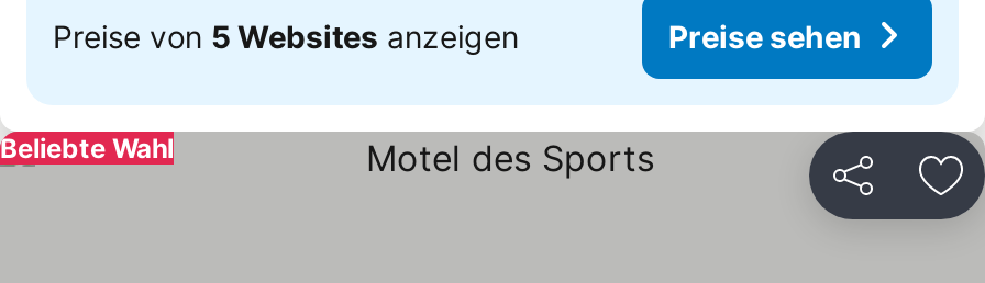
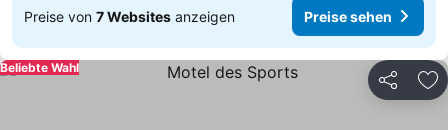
- Preise von 5 Websites anzeigen
+ Preise von 7 Websites anzeigen
